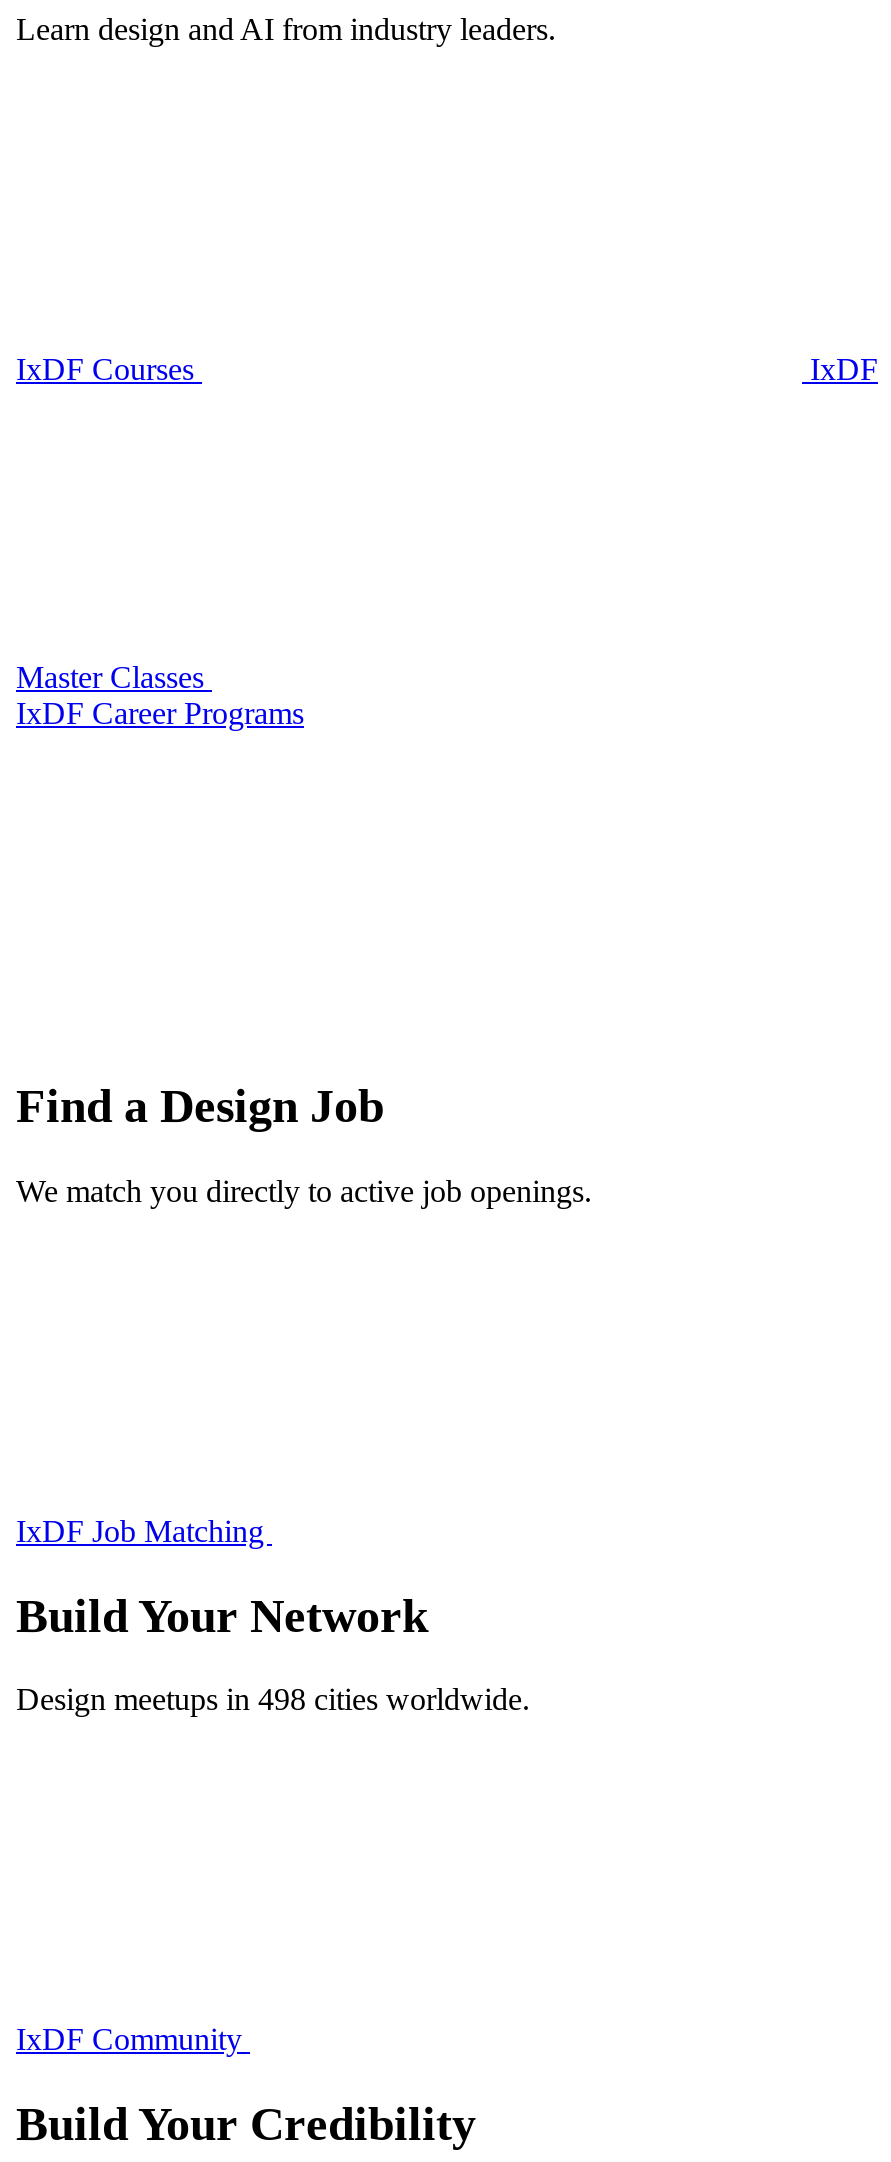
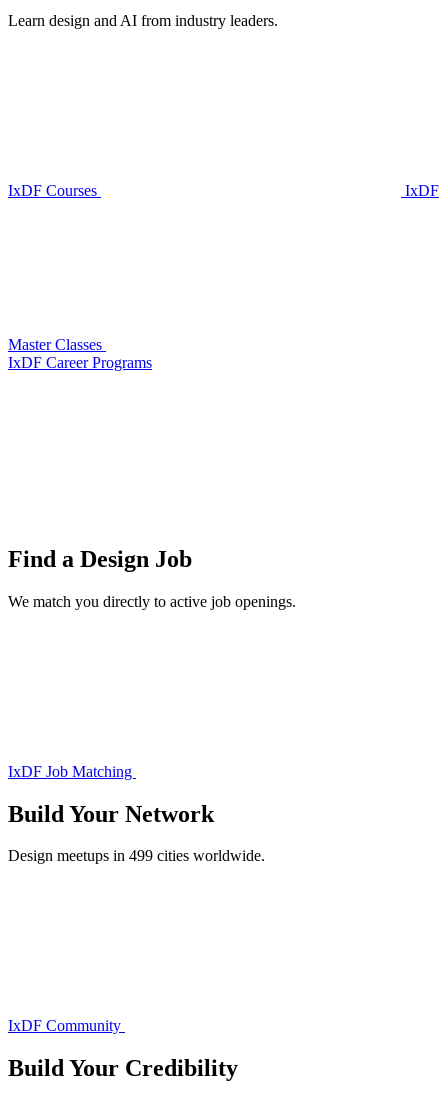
- Design meetups in 498 cities worldwide.
+ Design meetups in 499 cities worldwide.
